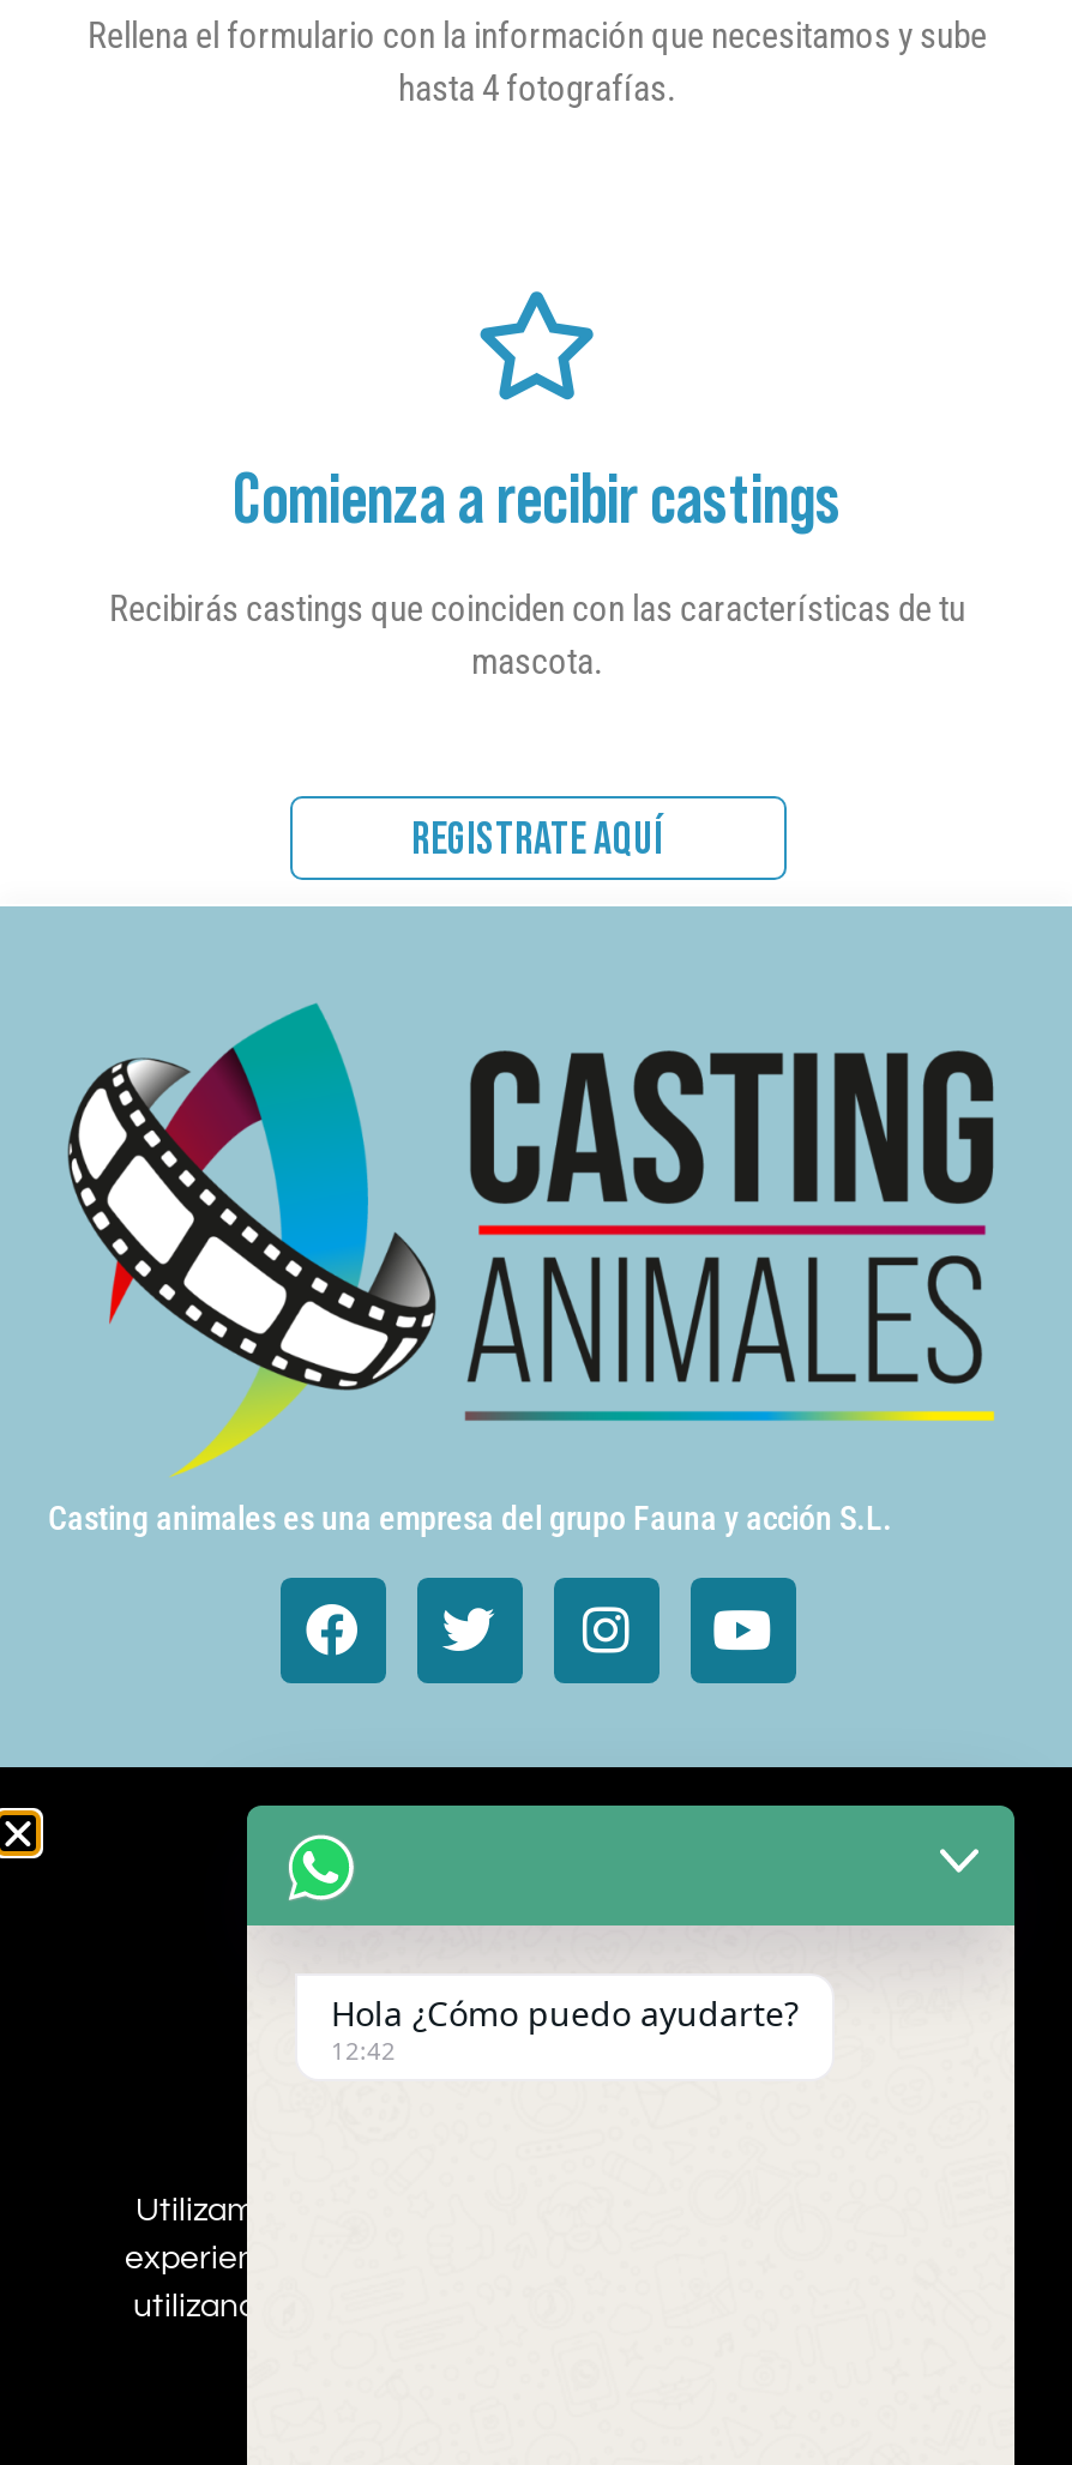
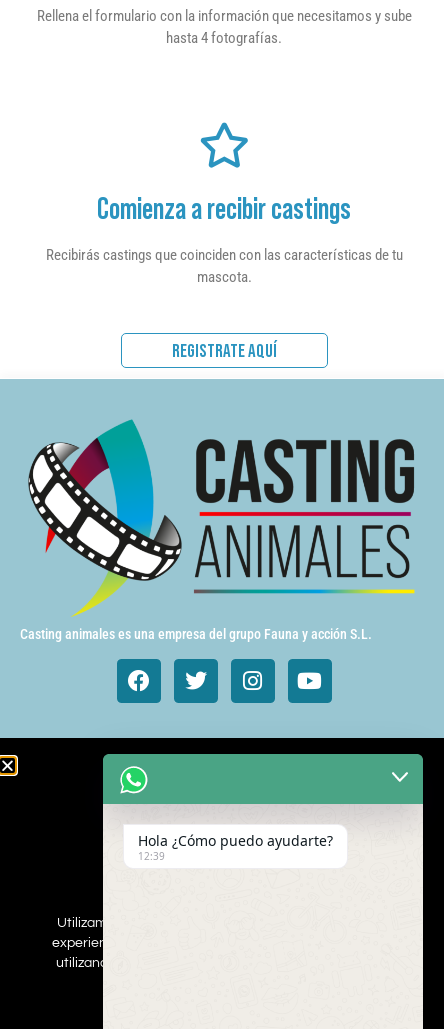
- 12:42
+ 12:39
